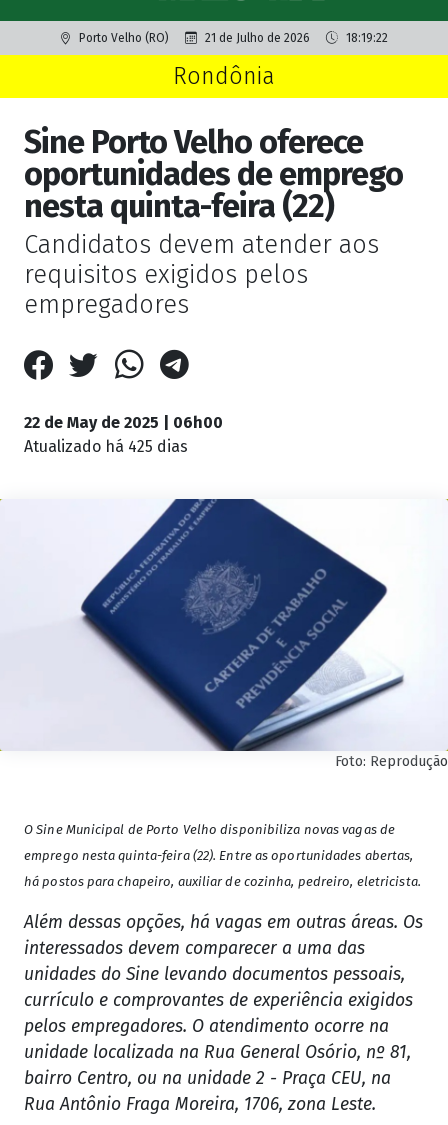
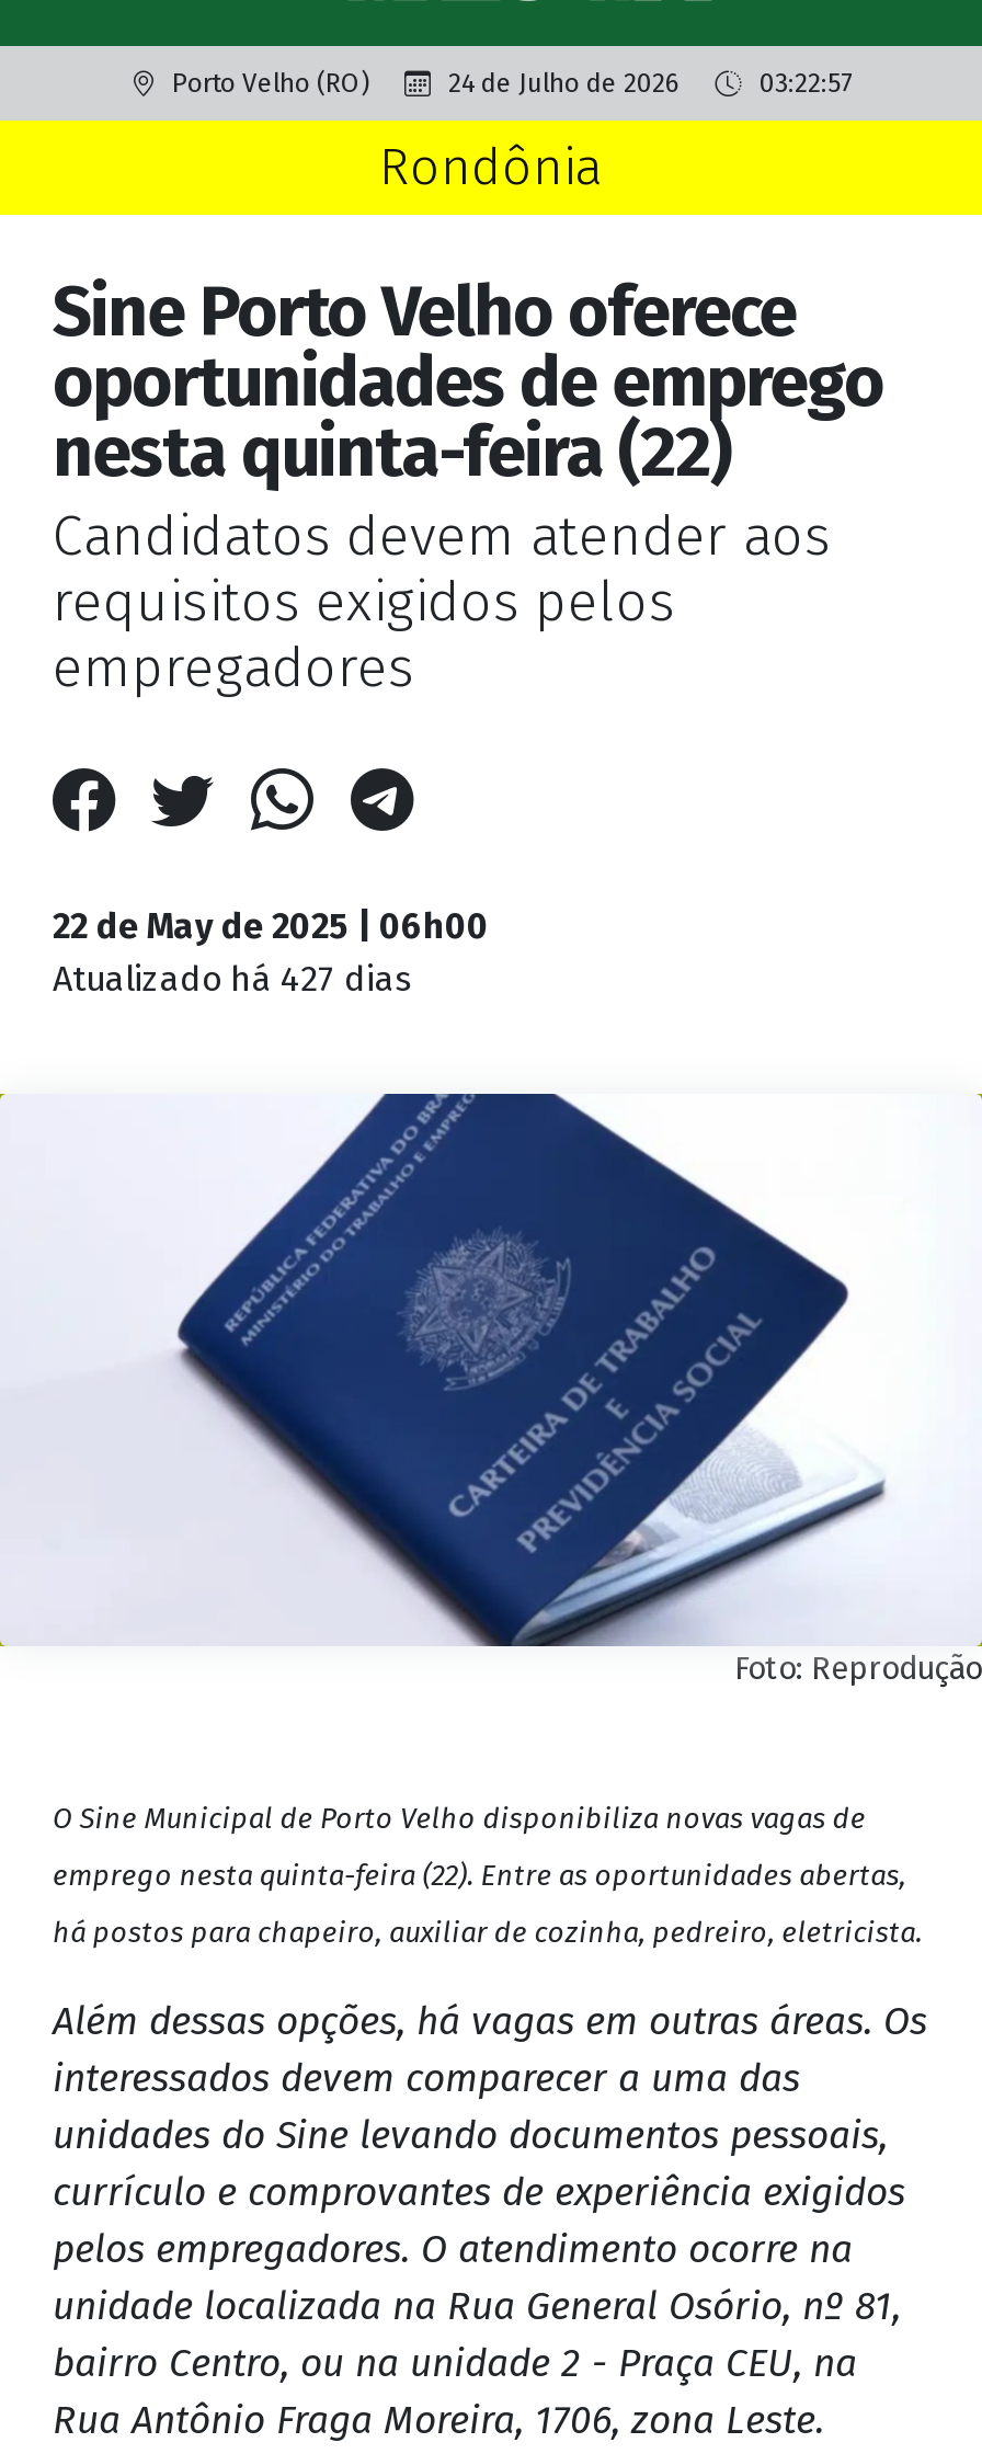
- 21 de Julho de 2026
+ 24 de Julho de 2026

- 18:19:22
+ 03:22:57

- Atualizado há 425 dias
+ Atualizado há 427 dias
